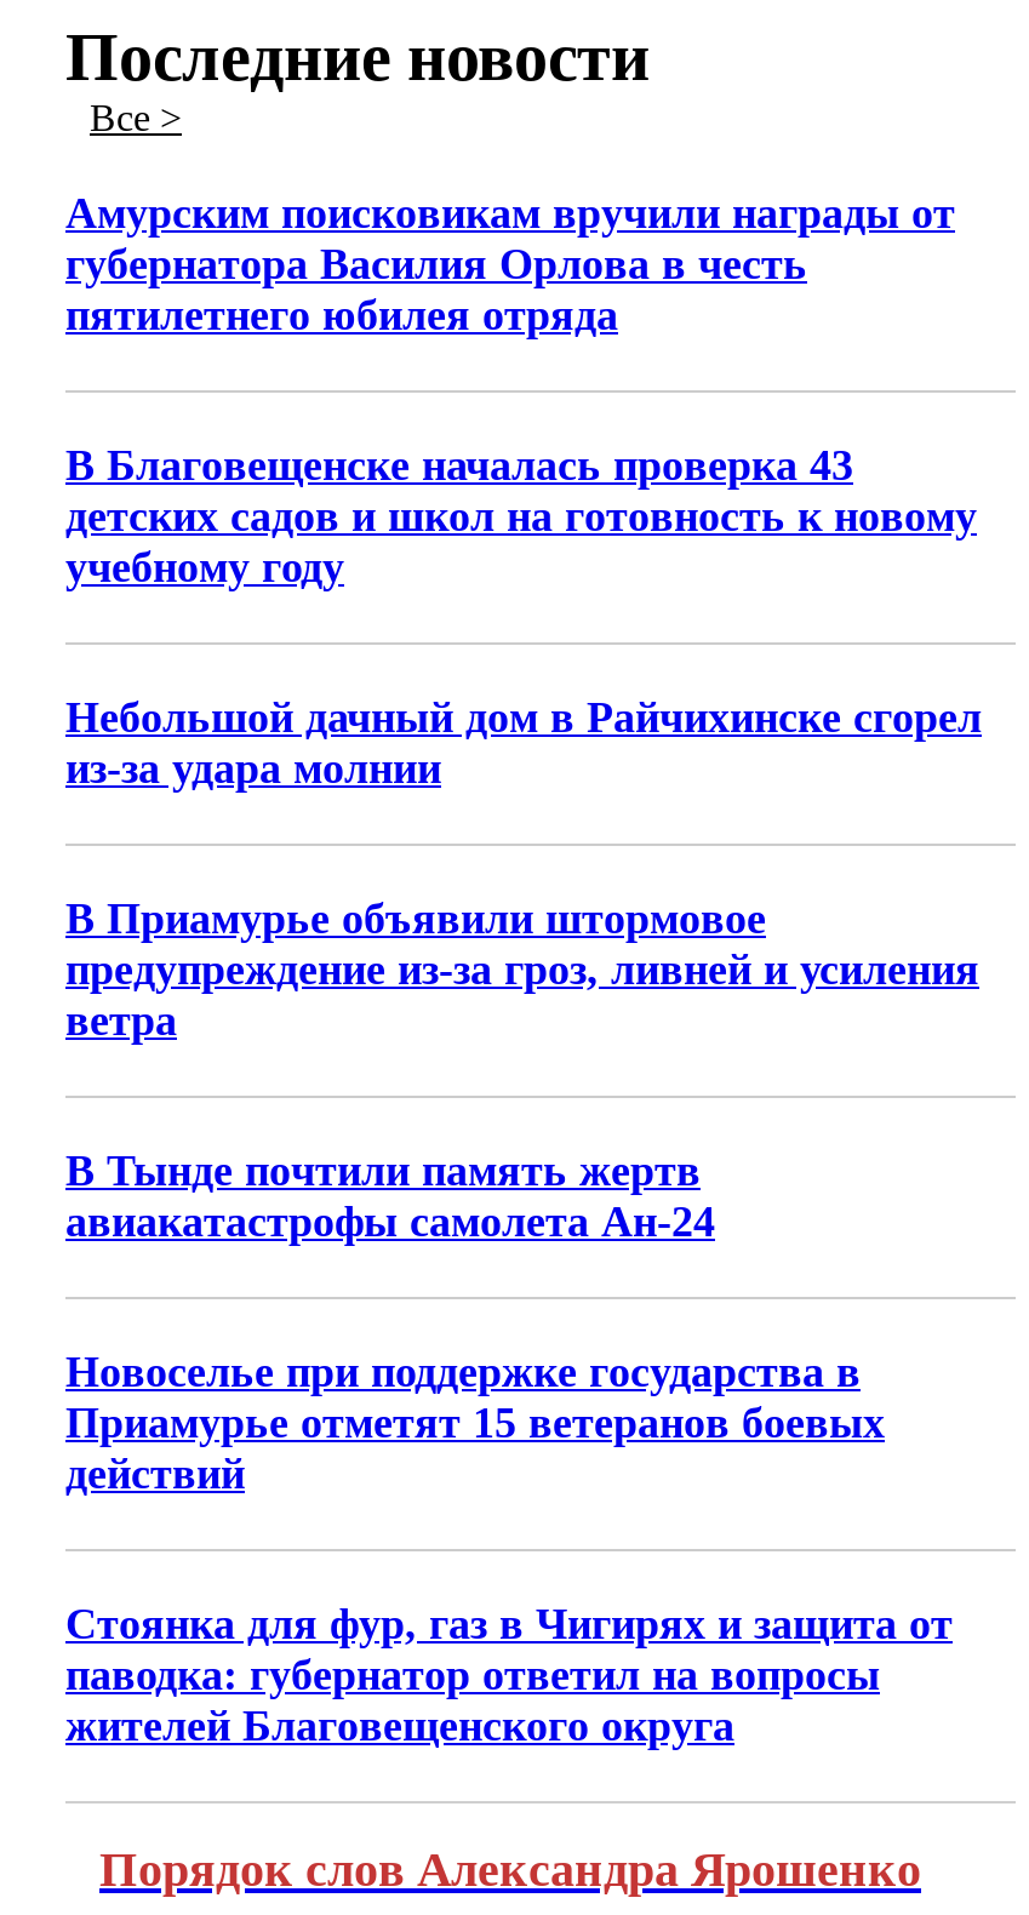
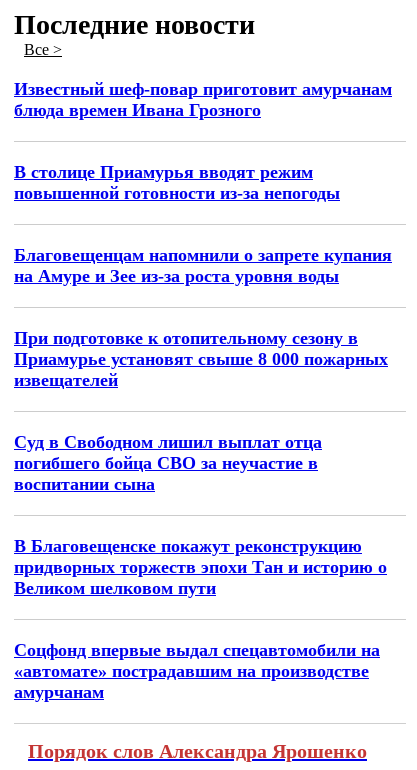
- Амурским поисковикам вручили награды от
- губернатора Василия Орлова в честь
- пятилетнего юбилея отряда
+ Известный шеф-повар приготовит амурчанам
+ блюда времен Ивана Грозного

- В Благовещенске началась проверка 43
- детских садов и школ на готовность к новому
- учебному году
+ В столице Приамурья вводят режим
+ повышенной готовности из-за непогоды

- Небольшой дачный дом в Райчихинске сгорел
- из-за удара молнии
+ Благовещенцам напомнили о запрете купания
+ на Амуре и Зее из-за роста уровня воды

- В Приамурье объявили штормовое
- предупреждение из-за гроз, ливней и усиления
- ветра
+ При подготовке к отопительному сезону в
+ Приамурье установят свыше 8 000 пожарных
+ извещателей

- В Тынде почтили память жертв
- авиакатастрофы самолета Ан-24
+ Суд в Свободном лишил выплат отца
+ погибшего бойца СВО за неучастие в
+ воспитании сына

- Новоселье при поддержке государства в
- Приамурье отметят 15 ветеранов боевых
- действий
+ В Благовещенске покажут реконструкцию
+ придворных торжеств эпохи Тан и историю о
+ Великом шелковом пути

- Стоянка для фур, газ в Чигирях и защита от
- паводка: губернатор ответил на вопросы
- жителей Благовещенского округа
+ Соцфонд впервые выдал спецавтомобили на
+ «автомате» пострадавшим на производстве
+ амурчанам
